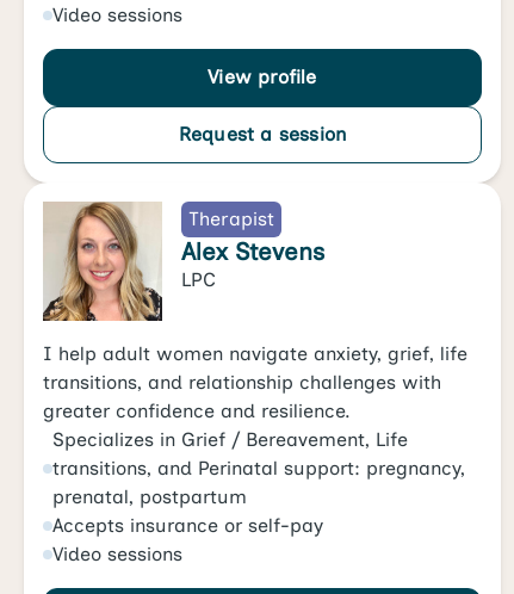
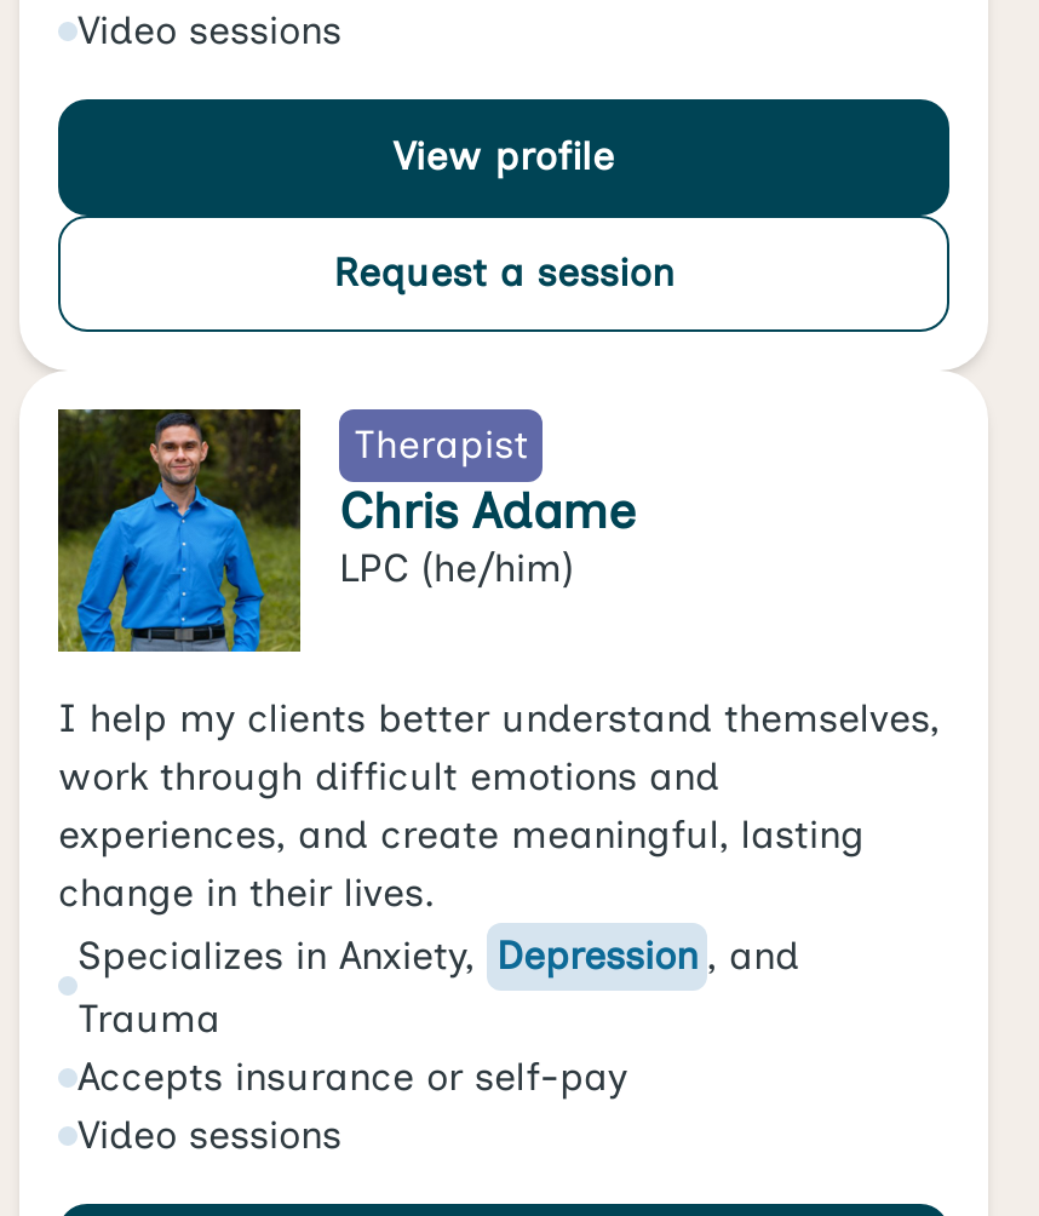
- [image]
- Alex Stevens
- LPC
+ [image]
+ Chris Adame
+ LPC (he/him)

- I help adult women navigate anxiety, grief, life
- transitions, and relationship challenges with
- greater confidence and resilience.
- Specializes in Grief / Bereavement, Life
- transitions, and Perinatal support: pregnancy,
- prenatal, postpartum
+ I help my clients better understand themselves,
+ work through difficult emotions and
+ experiences, and create meaningful, lasting
+ change in their lives.
+ Specializes in Anxiety, Depression , and
+ Trauma
